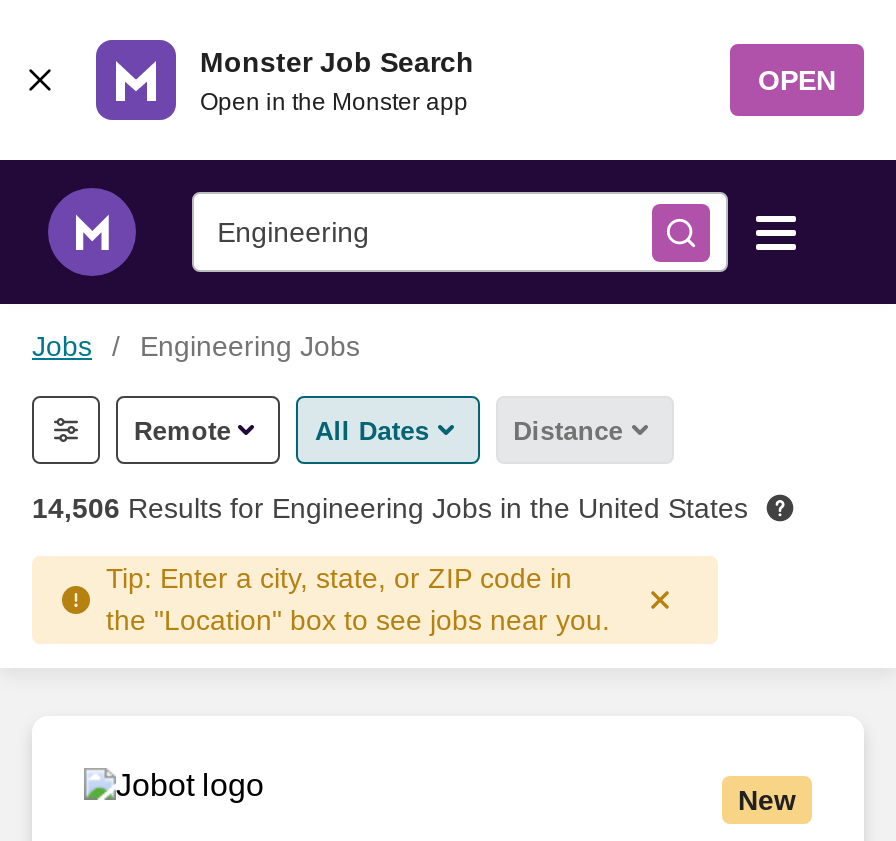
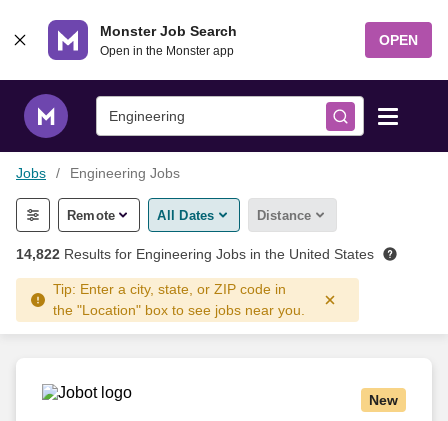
- 14,506 Results for Engineering Jobs in the United States
+ 14,822 Results for Engineering Jobs in the United States
